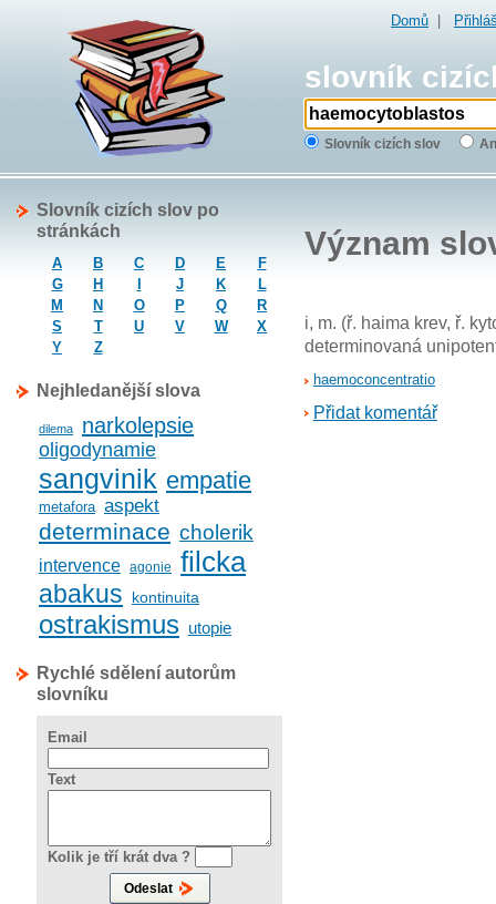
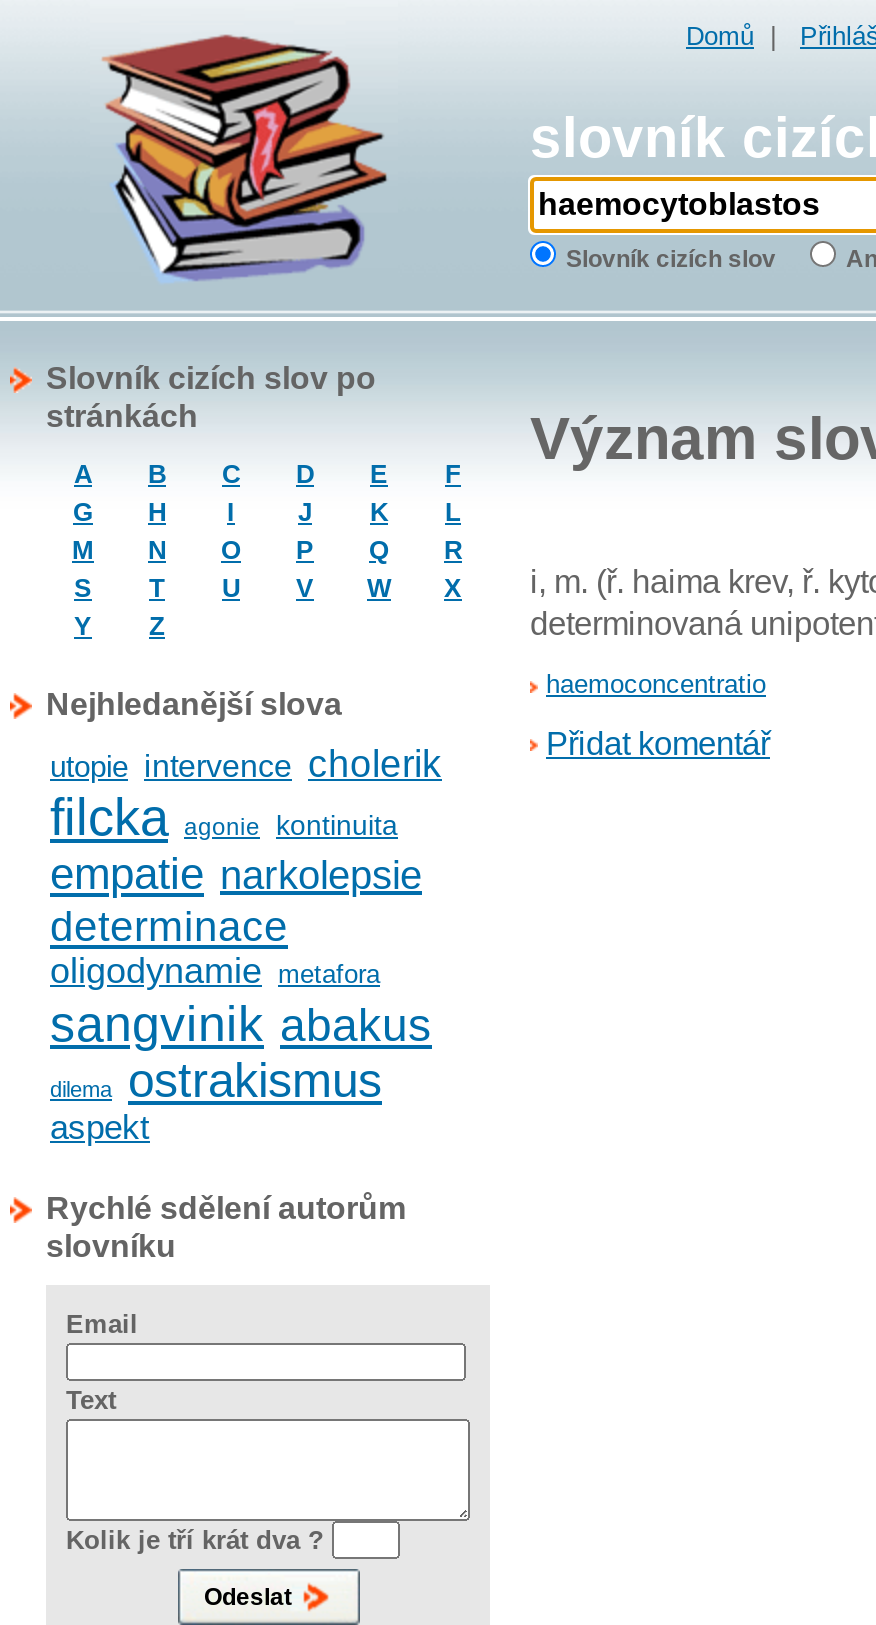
- narkolepsie
- oligodynamie
- sangvinik empatie
- metafora aspekt
- determinace cholerik
- intervence agonie filcka
- abakus kontinuita
- ostrakismus utopie
+ ostrakismus
+ aspekt

+ utopie intervence cholerik
+ filcka agonie kontinuita
+ empatie narkolepsie
+ determinace
+ oligodynamie metafora
+ sangvinik abakus

moved down: dilema
